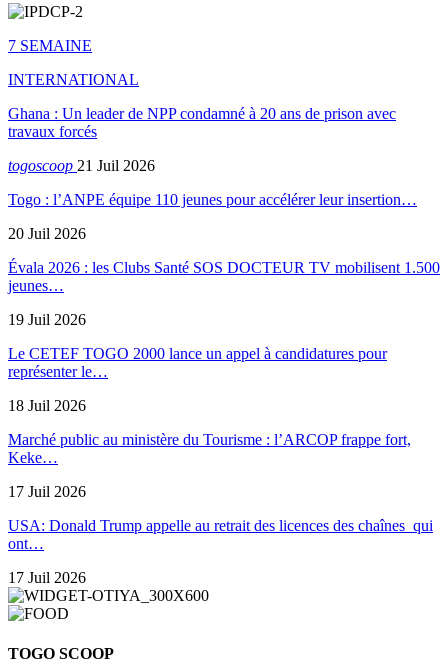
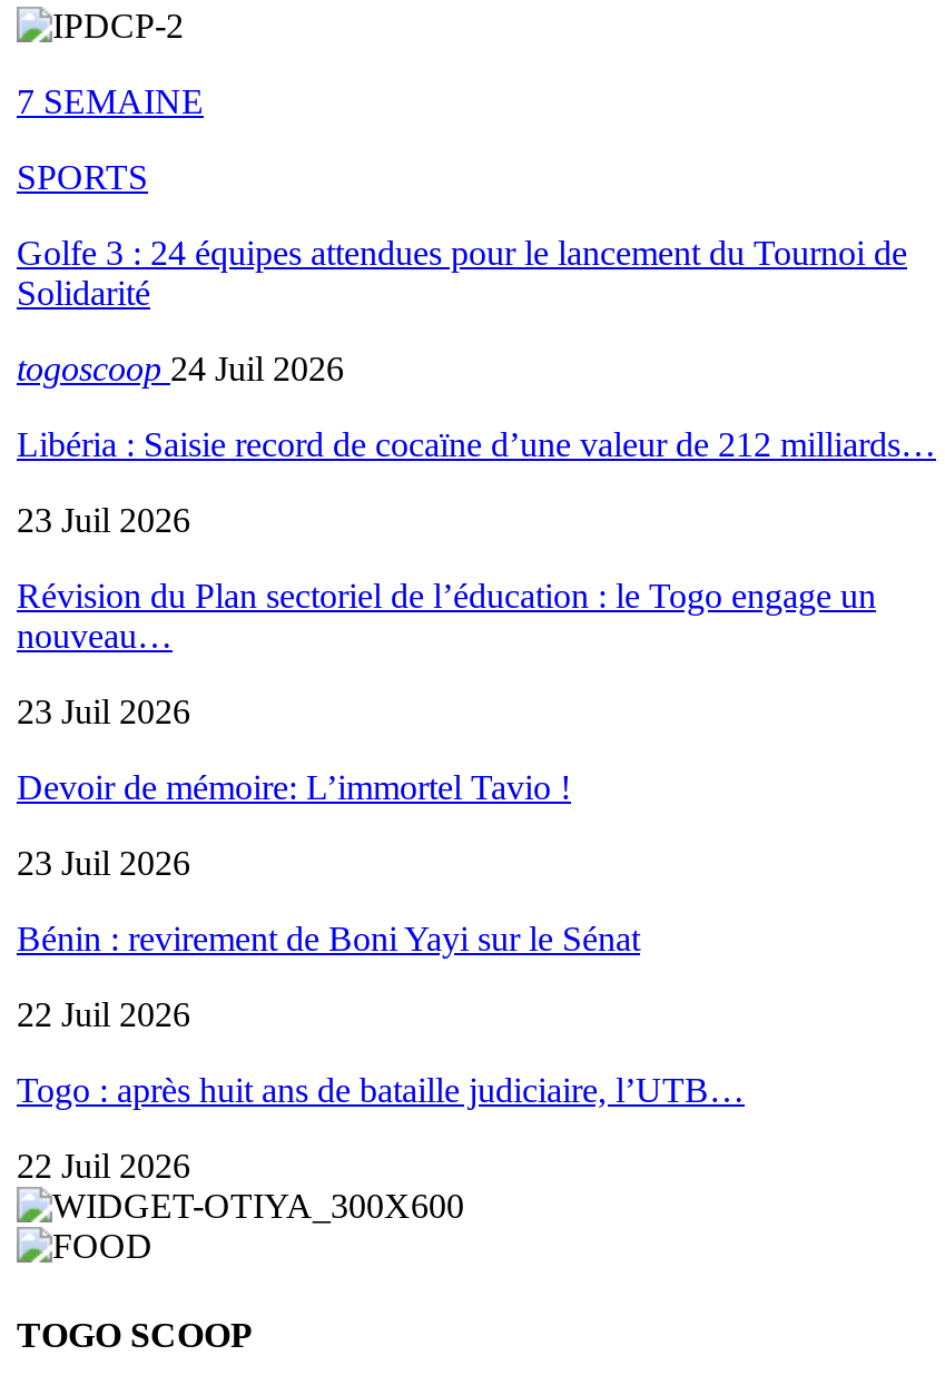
- INTERNATIONAL
+ SPORTS

- Ghana : Un leader de NPP condamné à 20 ans de prison avec
- travaux forcés
+ Golfe 3 : 24 équipes attendues pour le lancement du Tournoi de
+ Solidarité

- togoscoop 21 Juil 2026
+ togoscoop 24 Juil 2026

- Togo : l’ANPE équipe 110 jeunes pour accélérer leur insertion…
+ Libéria : Saisie record de cocaïne d’une valeur de 212 milliards…

- 20 Juil 2026
+ 23 Juil 2026

- Évala 2026 : les Clubs Santé SOS DOCTEUR TV mobilisent 1.500
- jeunes…
+ Révision du Plan sectoriel de l’éducation : le Togo engage un
+ nouveau…

- 19 Juil 2026
+ 23 Juil 2026

- Le CETEF TOGO 2000 lance un appel à candidatures pour
- représenter le…
+ Devoir de mémoire: L’immortel Tavio !

- 18 Juil 2026
+ 23 Juil 2026

- Marché public au ministère du Tourisme : l’ARCOP frappe fort,
- Keke…
+ Bénin : revirement de Boni Yayi sur le Sénat

- 17 Juil 2026
+ 22 Juil 2026

- USA: Donald Trump appelle au retrait des licences des chaînes qui
- ont…
+ Togo : après huit ans de bataille judiciaire, l’UTB…

- 17 Juil 2026
+ 22 Juil 2026
